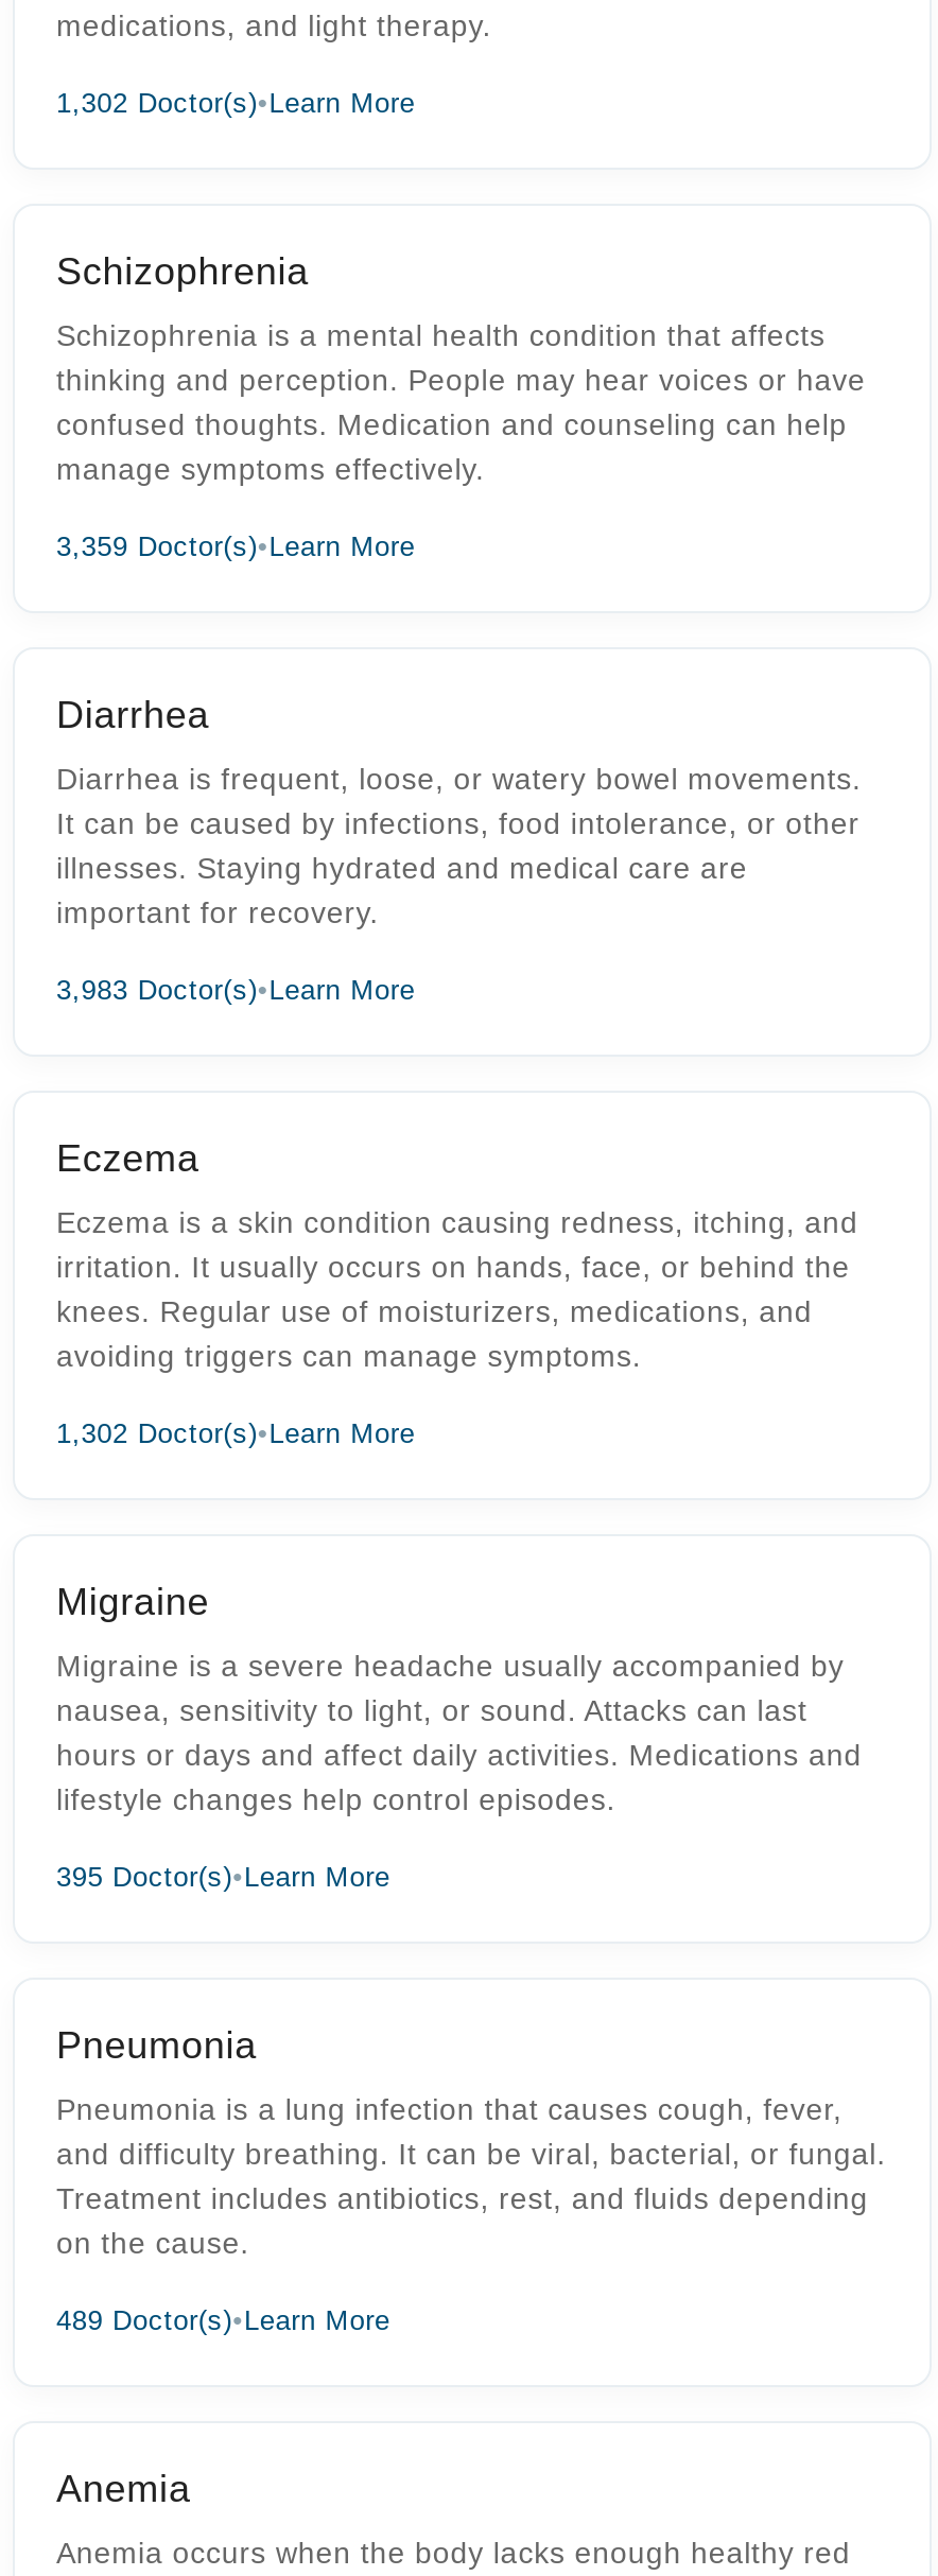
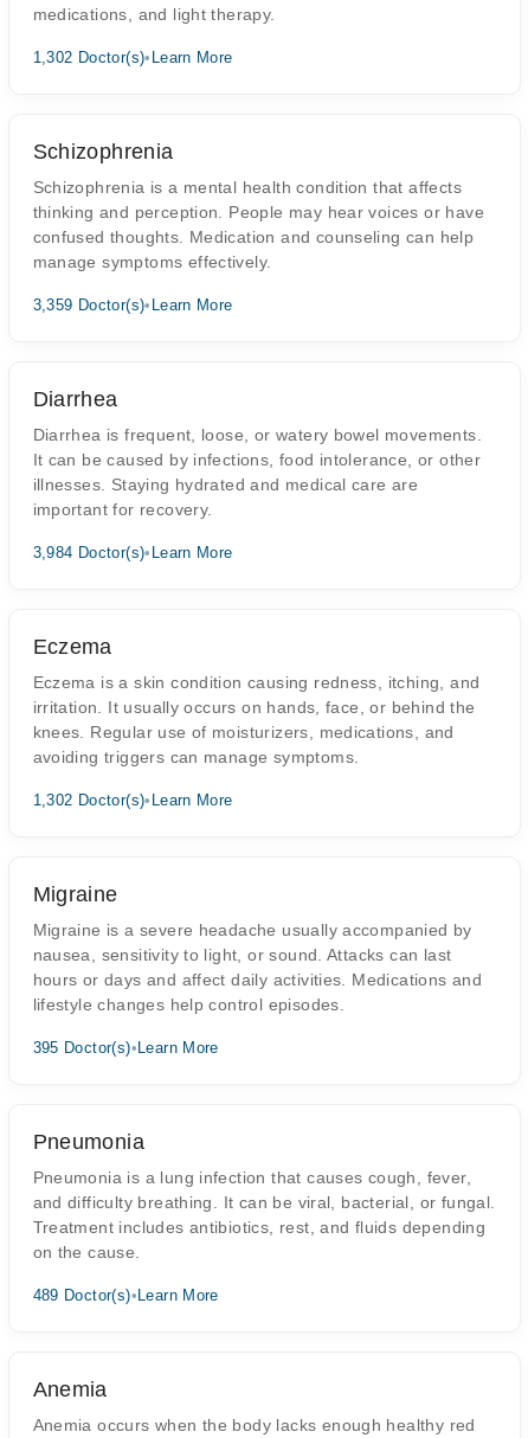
- 3,983 Doctor(s)•Learn More
+ 3,984 Doctor(s)•Learn More
